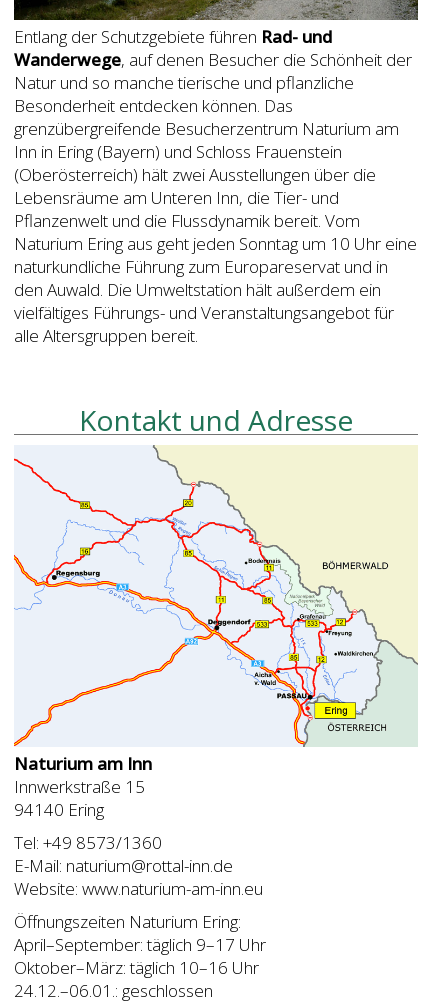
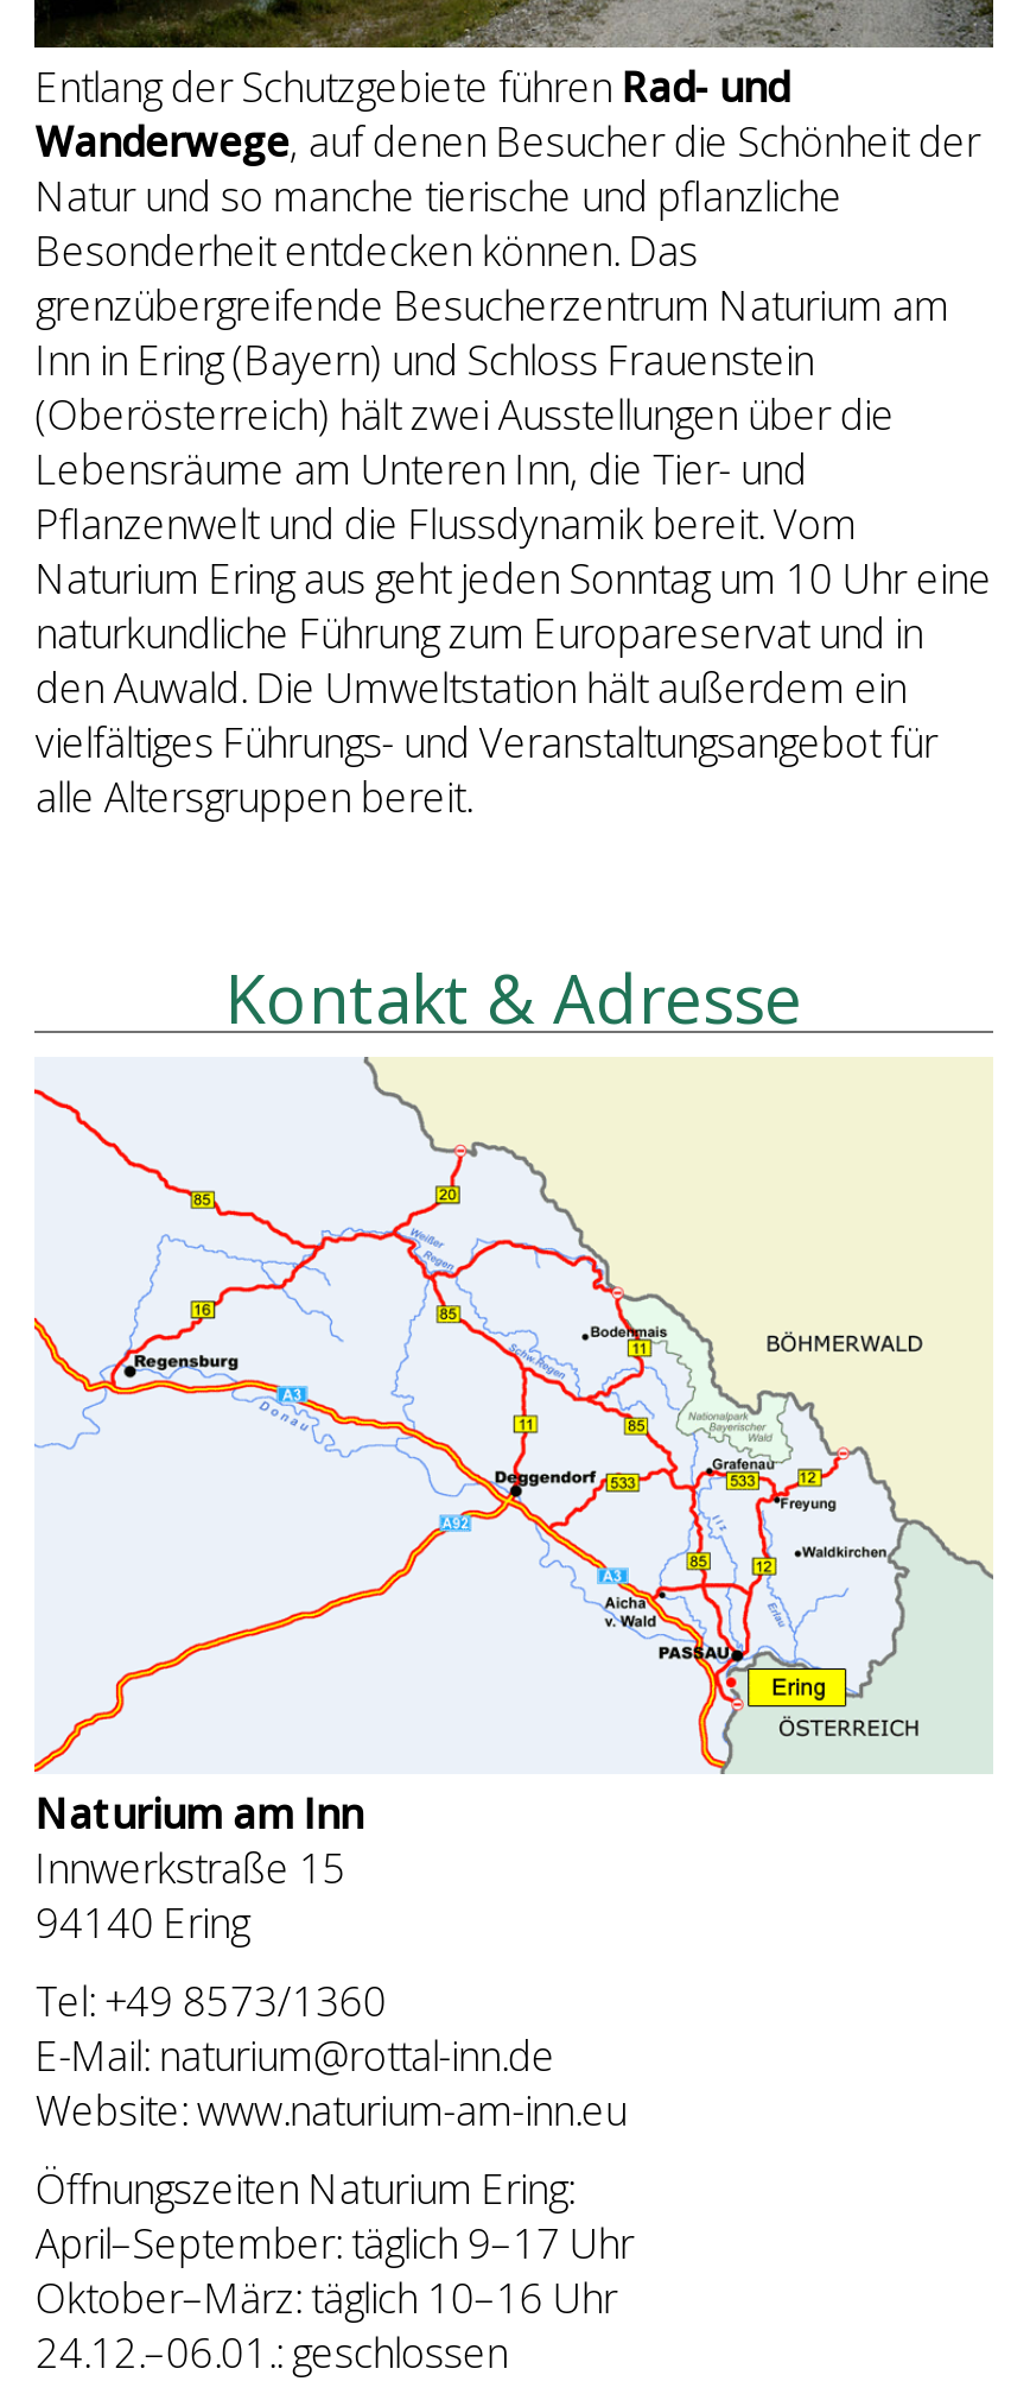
- Kontakt und Adresse
+ Kontakt & Adresse
